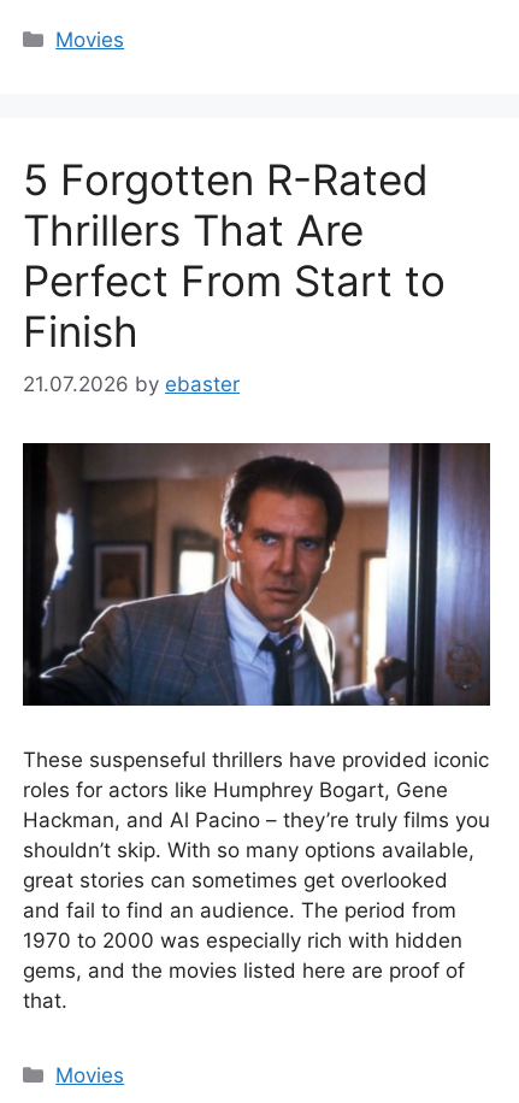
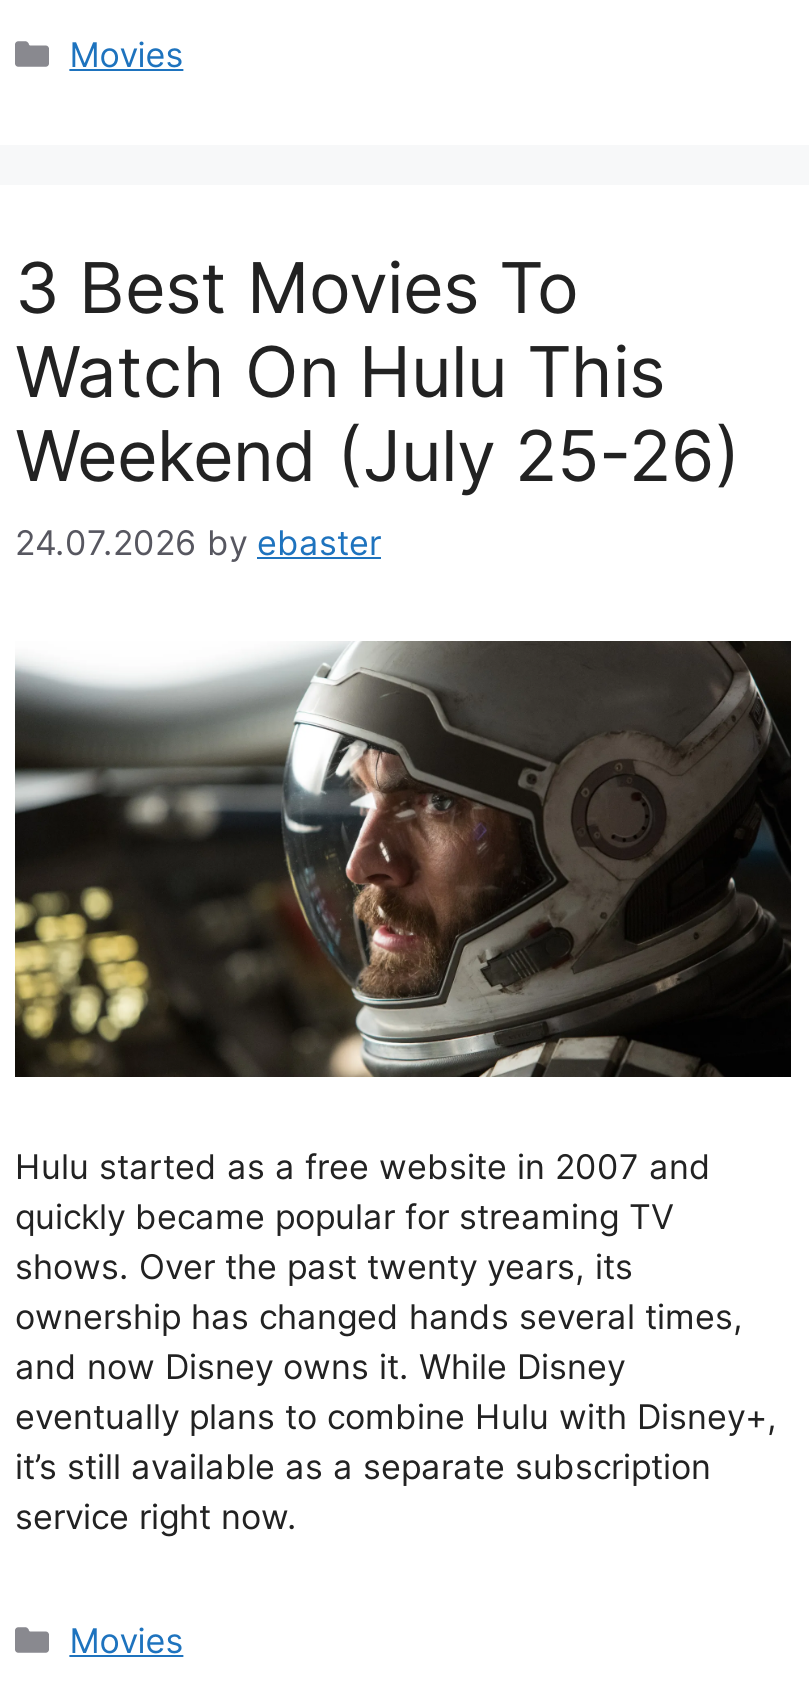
- 5 Forgotten R-Rated
- Thrillers That Are
- Perfect From Start to
- Finish
- 21.07.2026 by ebaster
+ 3 Best Movies To
+ Watch On Hulu This
+ Weekend (July 25-26)
+ 24.07.2026 by ebaster

- [image]
- These suspenseful thrillers have provided iconic
- roles for actors like Humphrey Bogart, Gene
- Hackman, and Al Pacino – they’re truly films you
- shouldn’t skip. With so many options available,
- great stories can sometimes get overlooked
- and fail to find an audience. The period from
- 1970 to 2000 was especially rich with hidden
- gems, and the movies listed here are proof of
- that.
+ [image]
+ Hulu started as a free website in 2007 and
+ quickly became popular for streaming TV
+ shows. Over the past twenty years, its
+ ownership has changed hands several times,
+ and now Disney owns it. While Disney
+ eventually plans to combine Hulu with Disney+,
+ it’s still available as a separate subscription
+ service right now.
